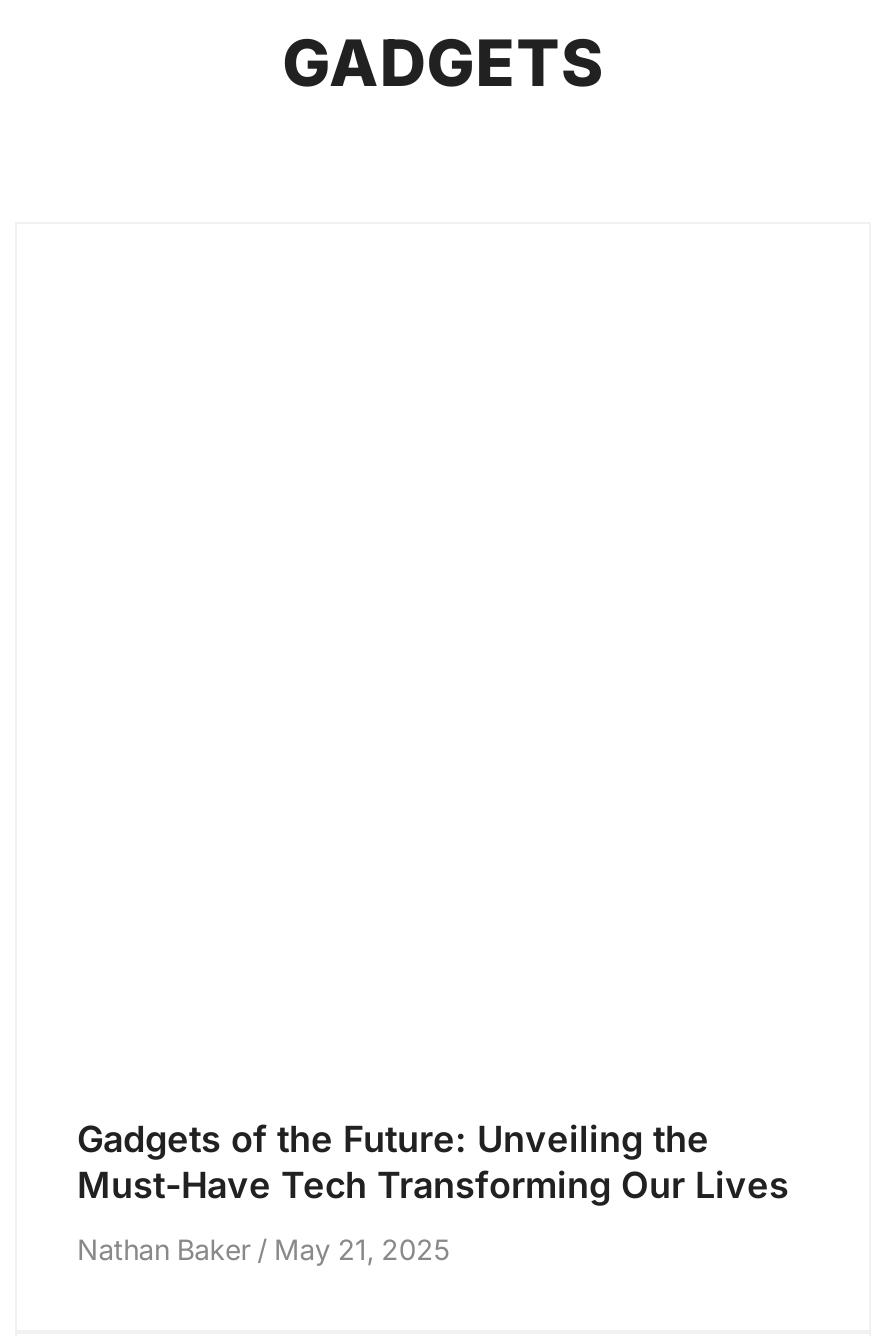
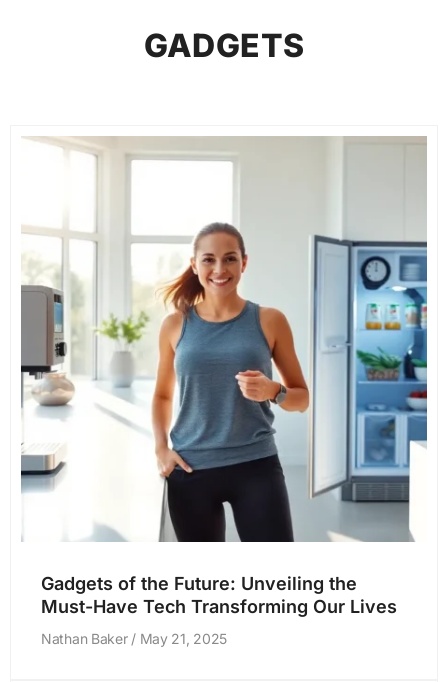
+ [image]
